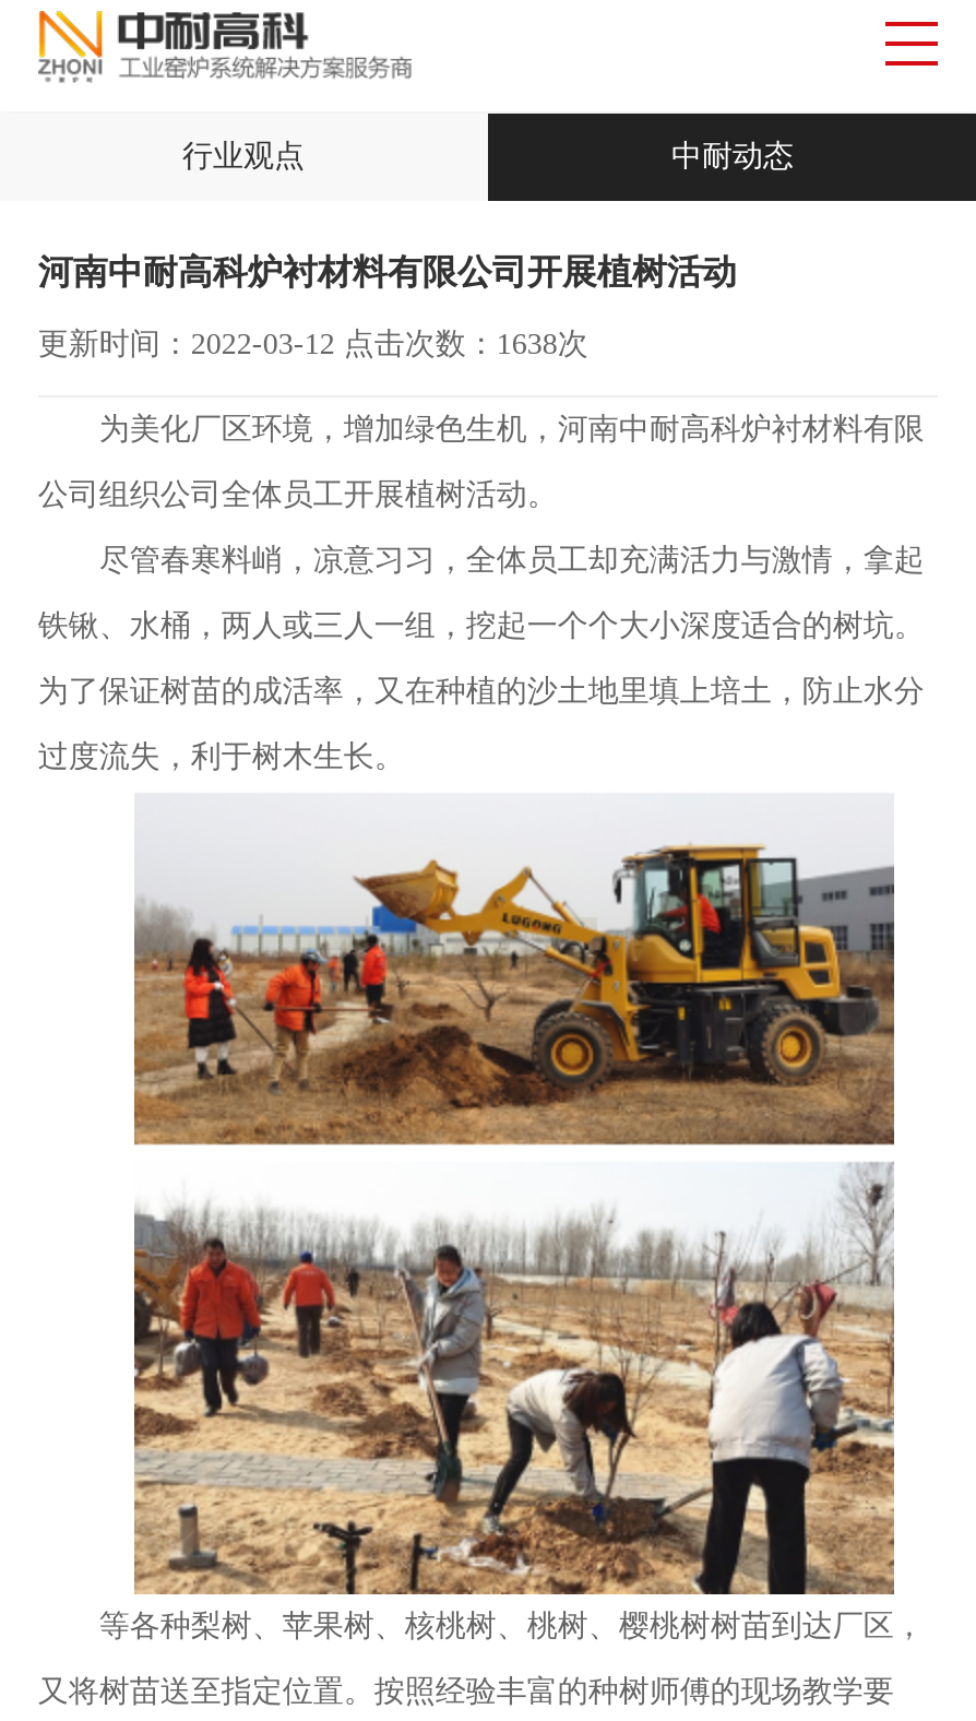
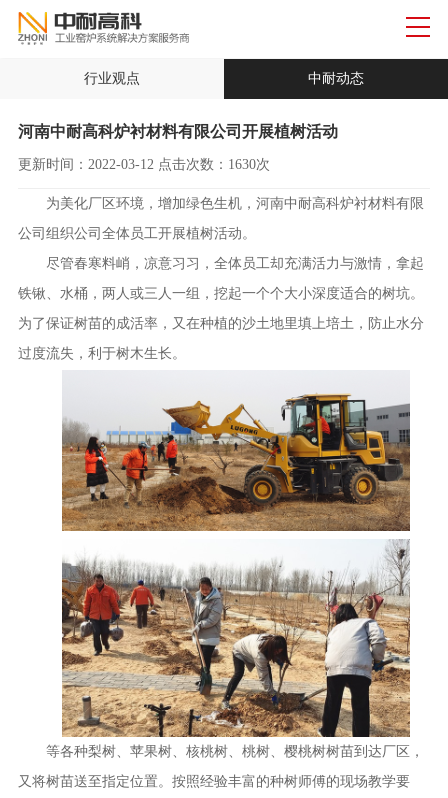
- 更新时间：2022-03-12点击次数：1638次
+ 更新时间：2022-03-12点击次数：1630次
